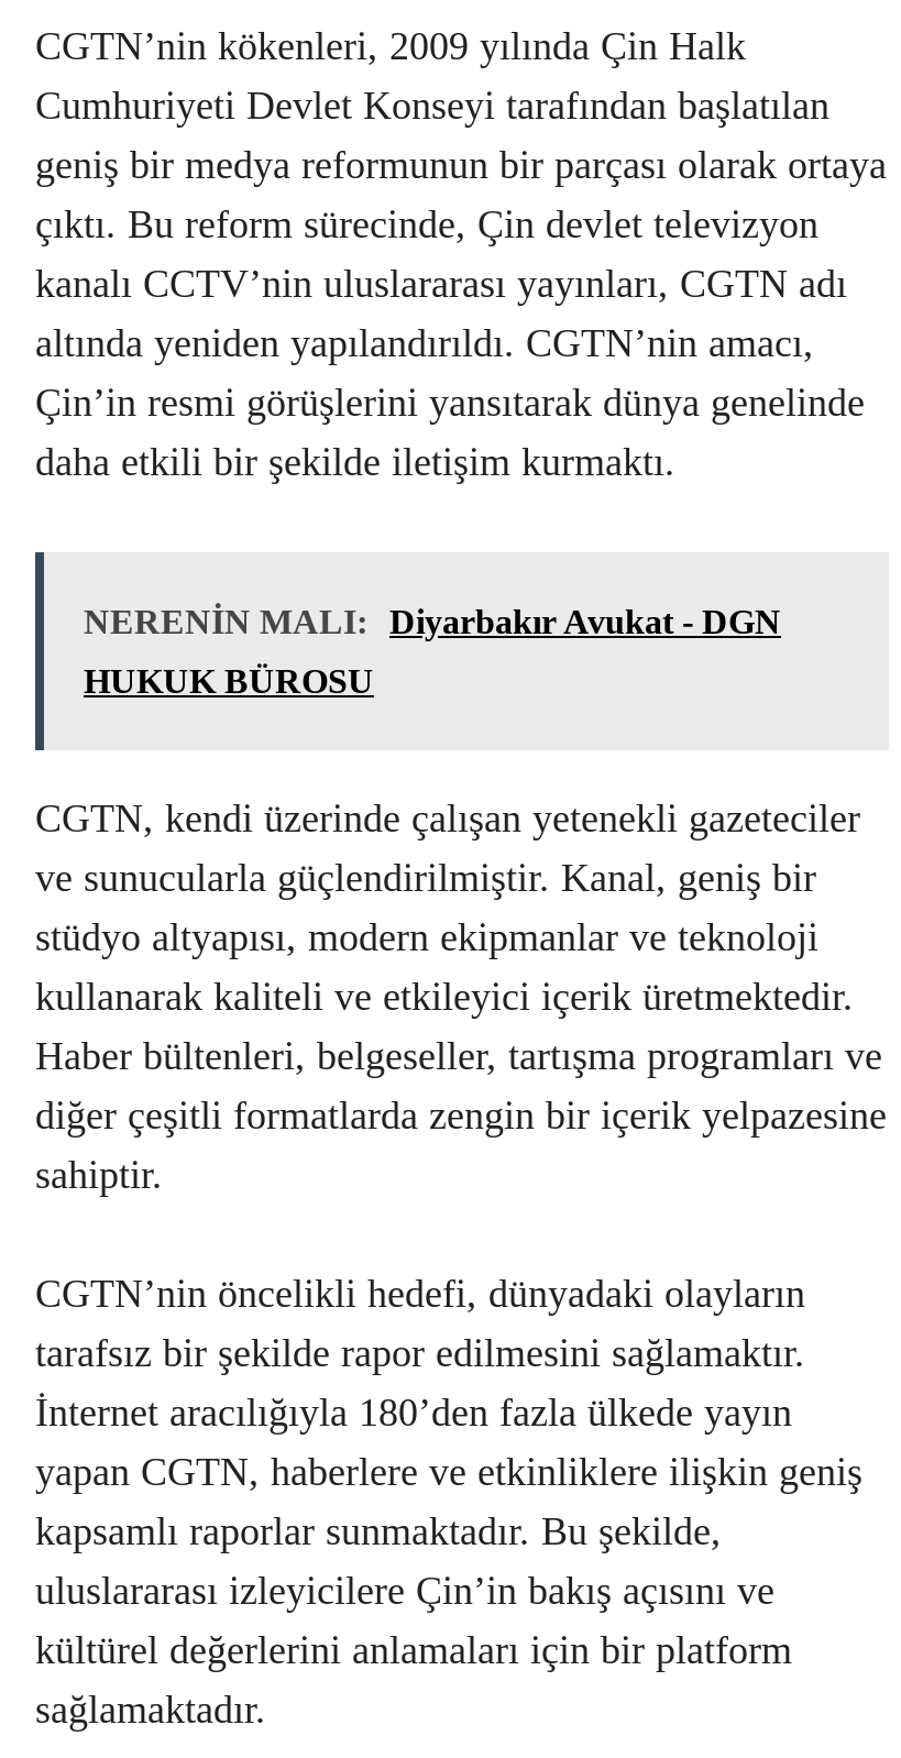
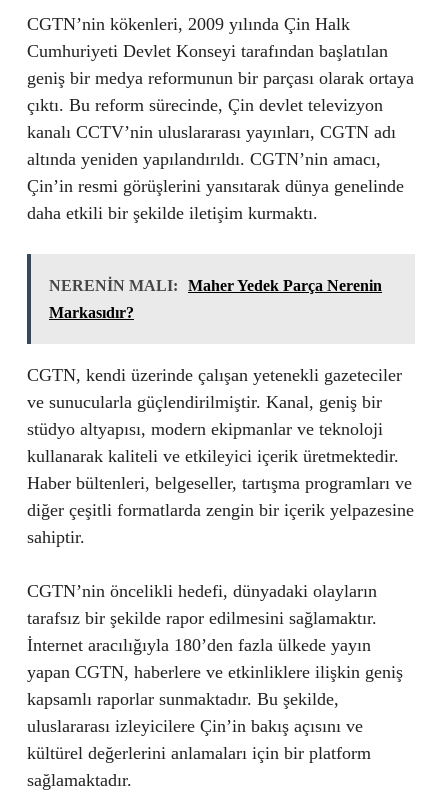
- NERENİN MALI: Diyarbakır Avukat - DGN
+ NERENİN MALI: Maher Yedek Parça Nerenin

- HUKUK BÜROSU
+ Markasıdır?
